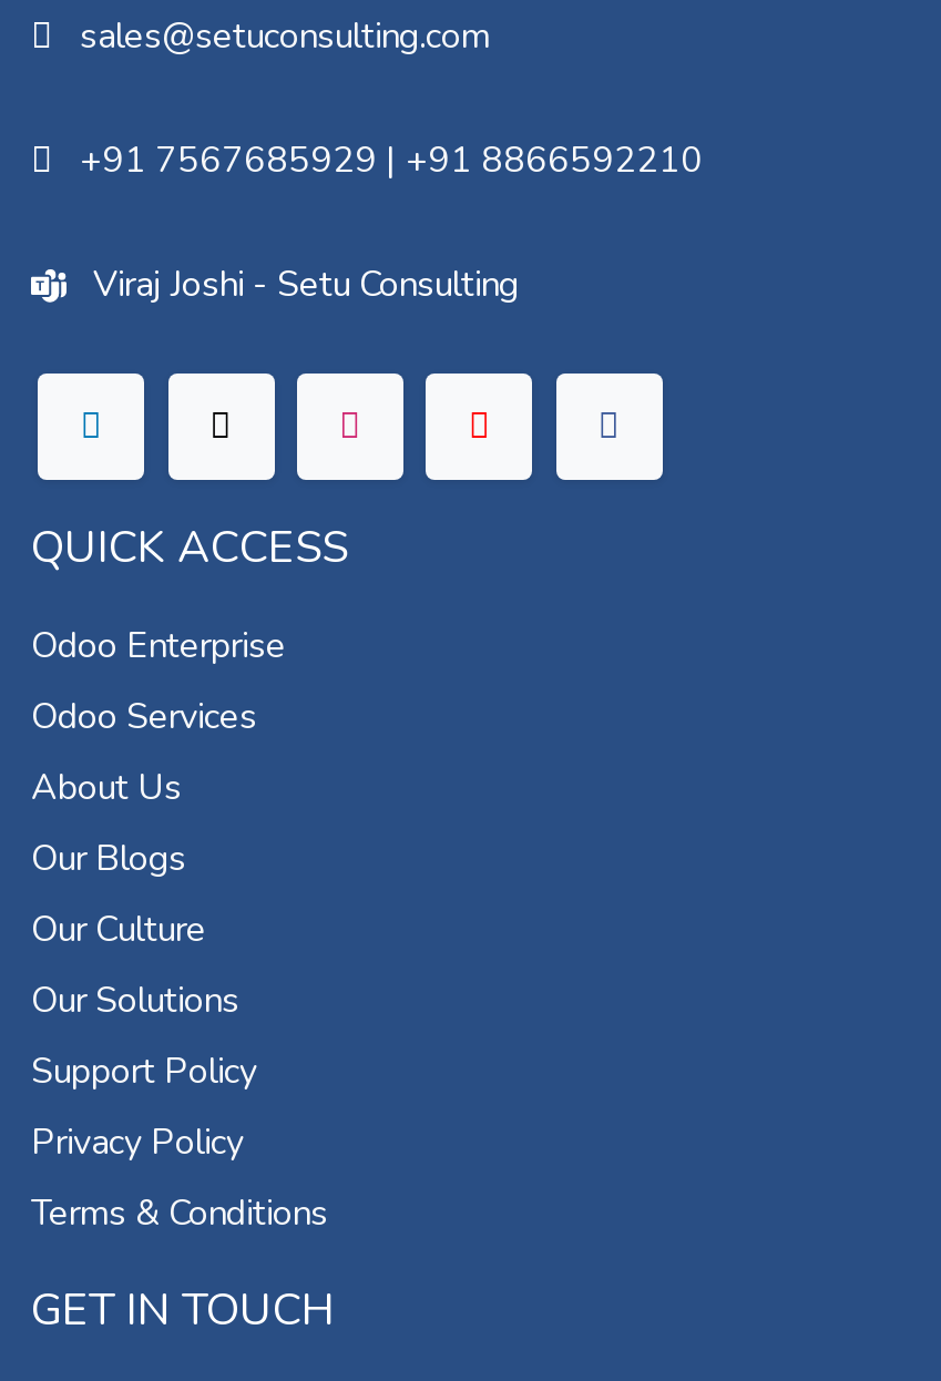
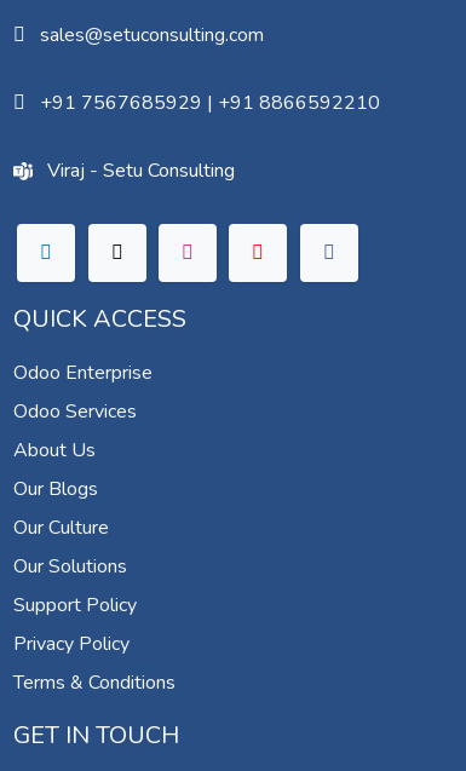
- Viraj Joshi - Setu Consulting
+ Viraj - Setu Consulting
